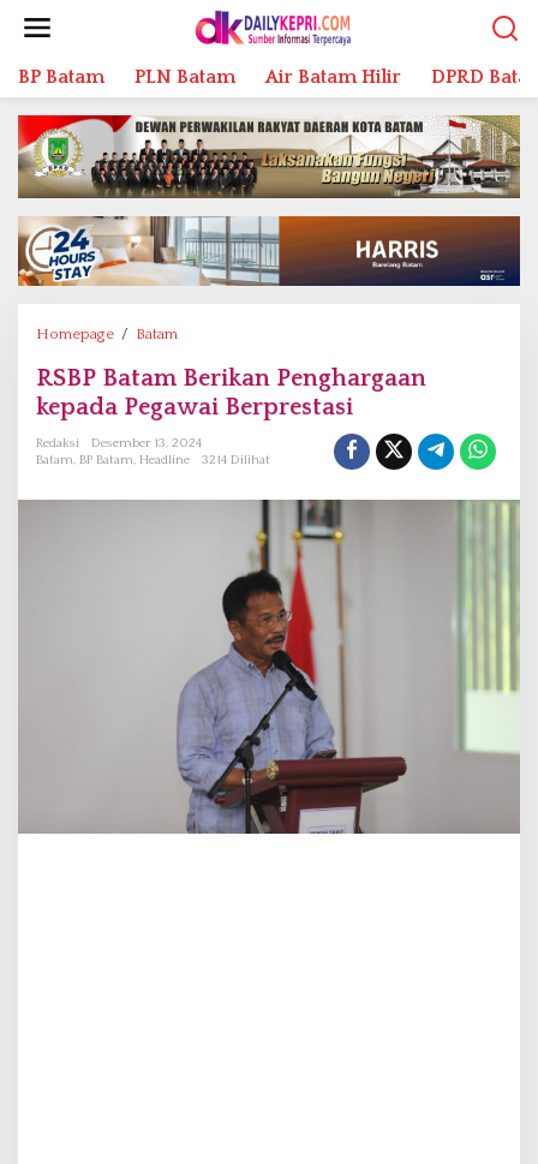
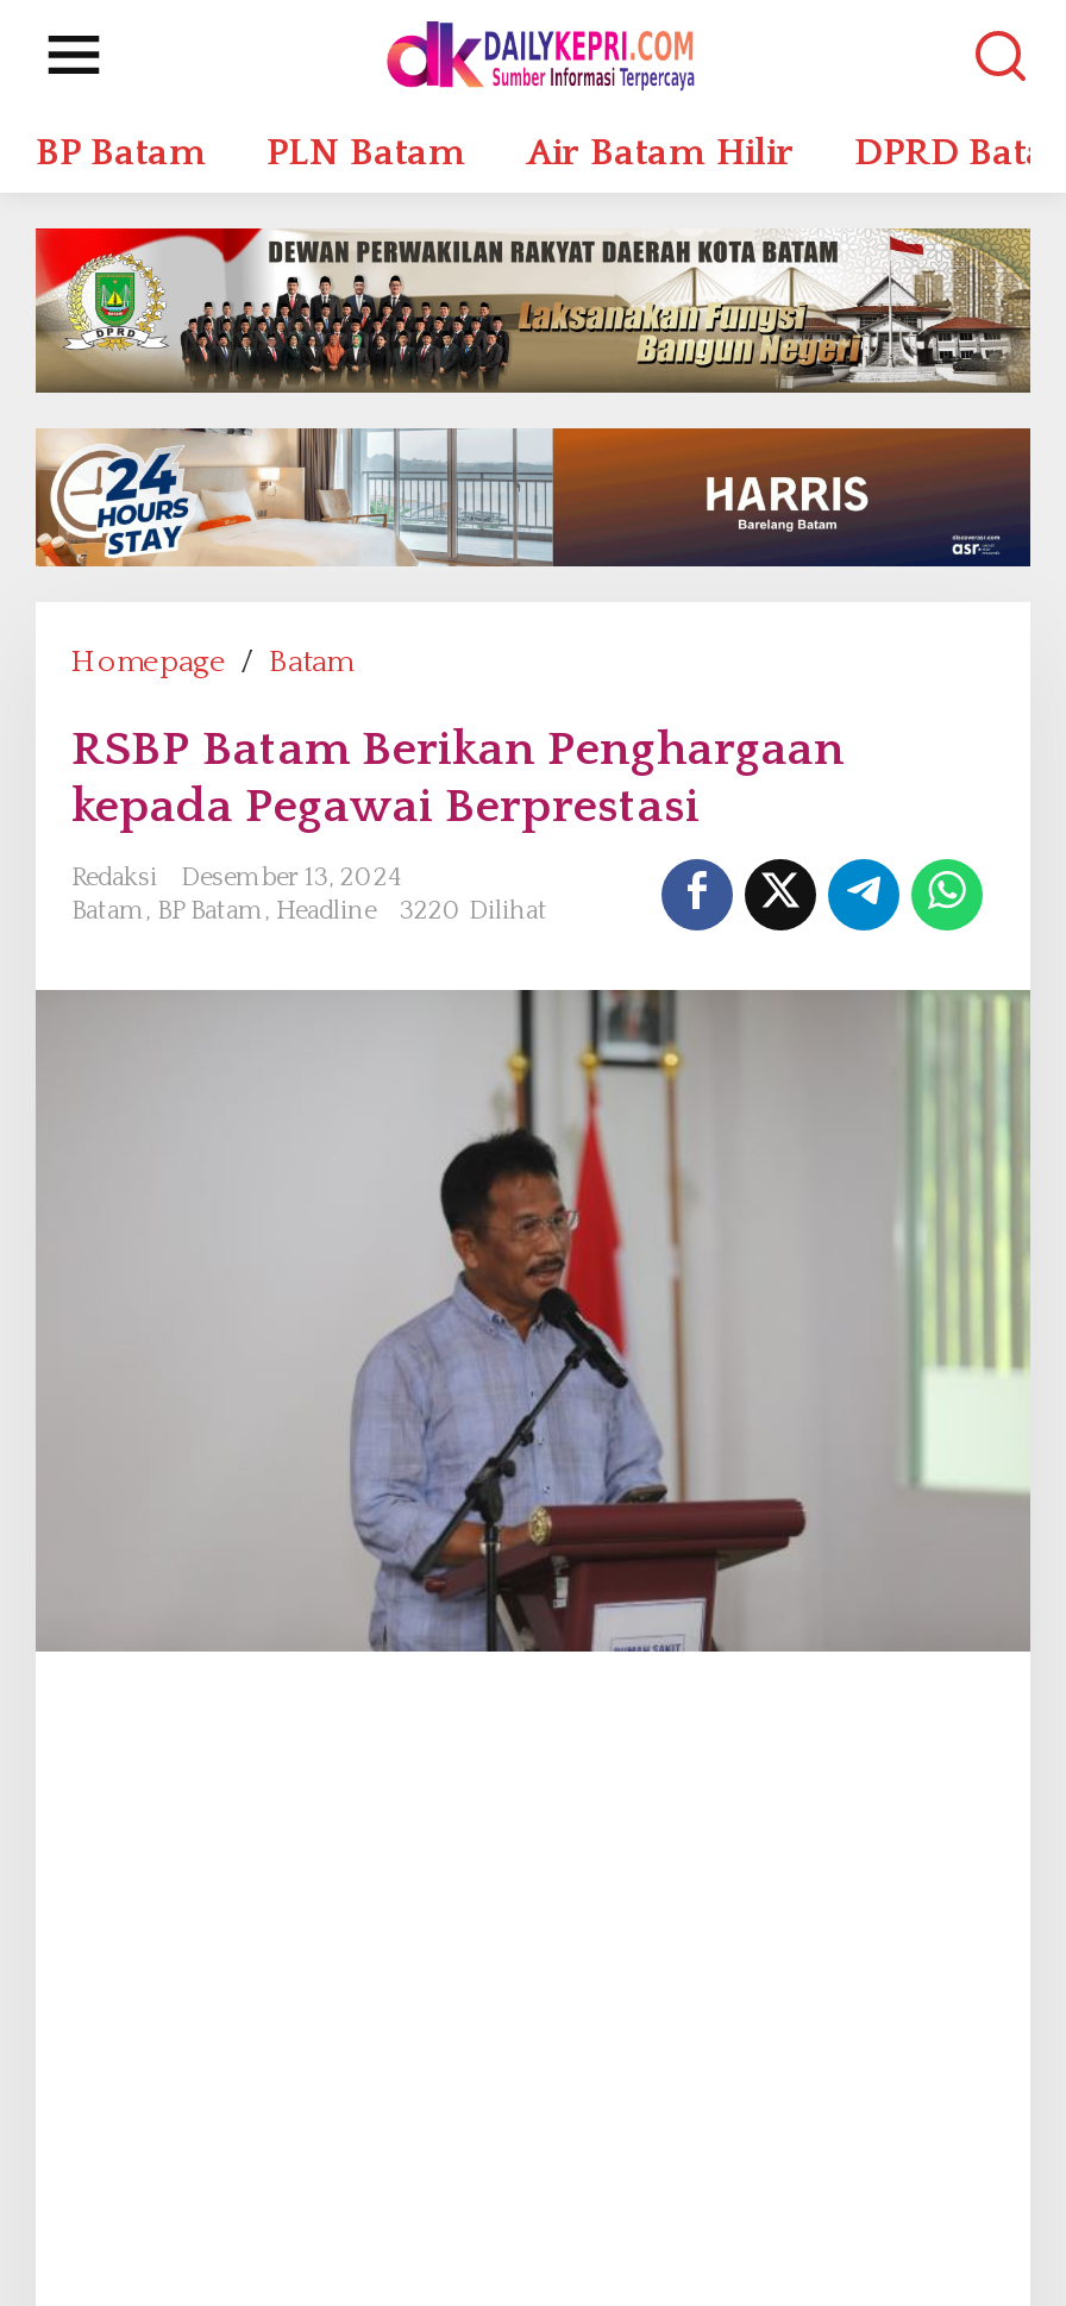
- 3214 Dilihat
+ 3220 Dilihat
